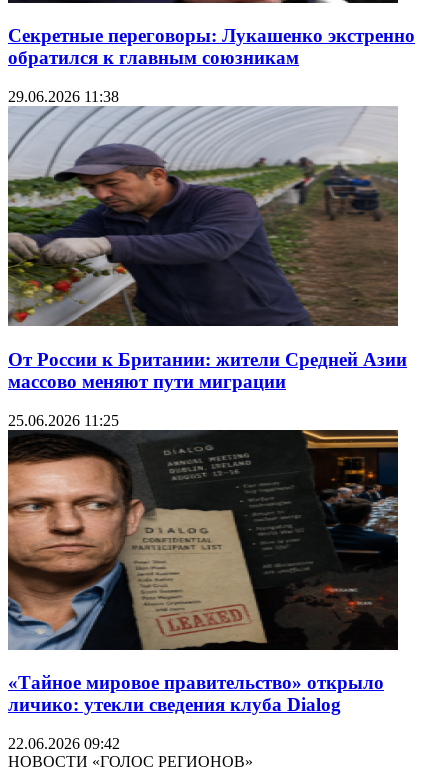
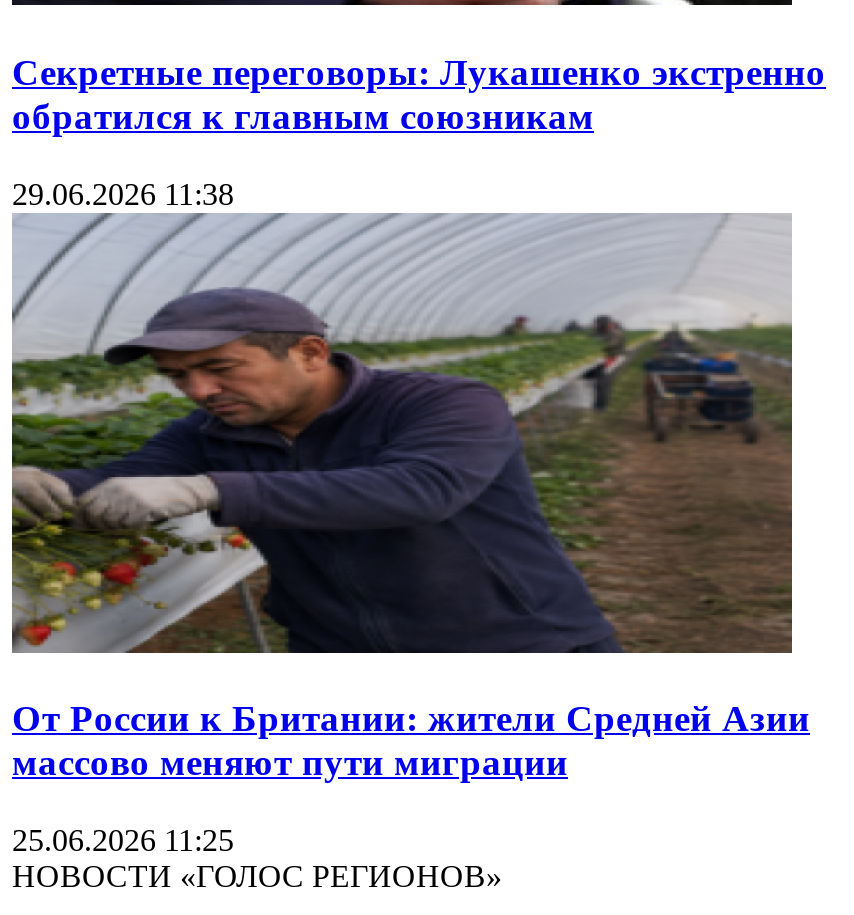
- [image]
- «Тайное мировое правительство» открыло
- личико: утекли сведения клуба Dialog
- 22.06.2026 09:42
